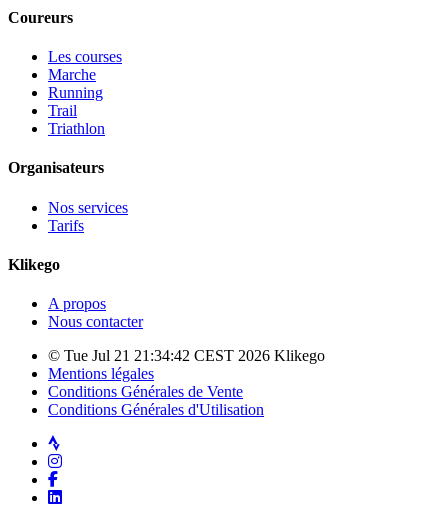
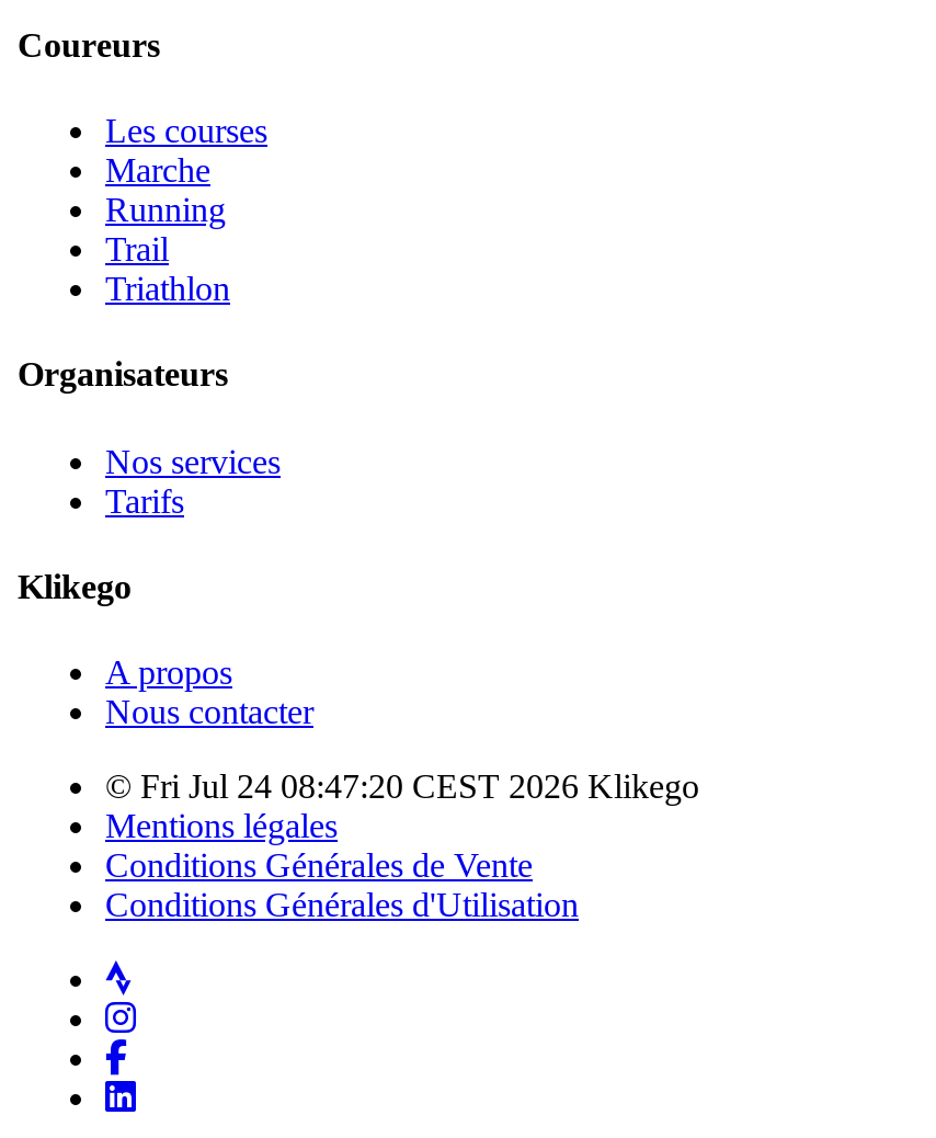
- © Tue Jul 21 21:34:42 CEST 2026 Klikego
+ © Fri Jul 24 08:47:20 CEST 2026 Klikego
